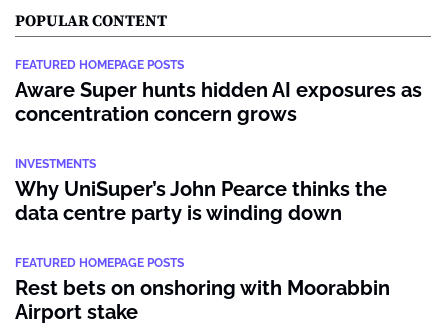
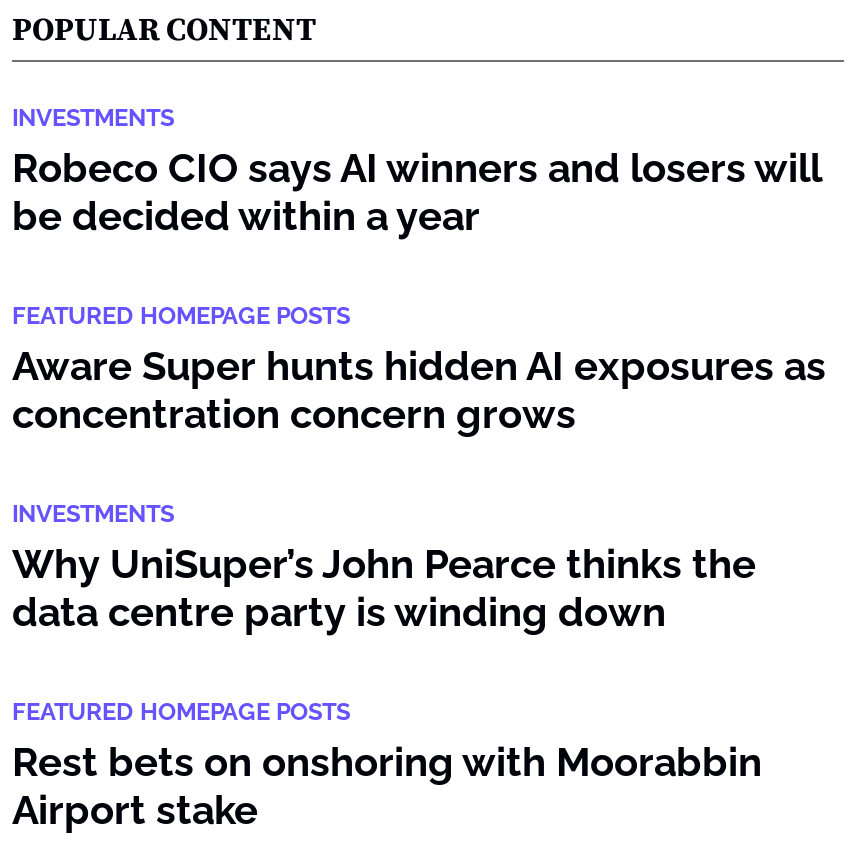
+ INVESTMENTS
+ Robeco CIO says AI winners and losers will
+ be decided within a year
